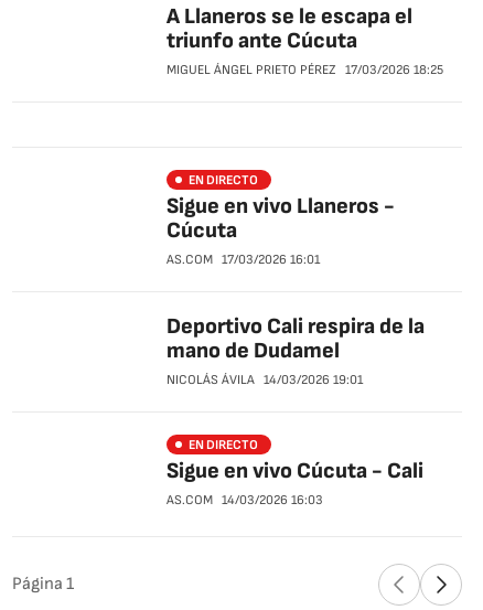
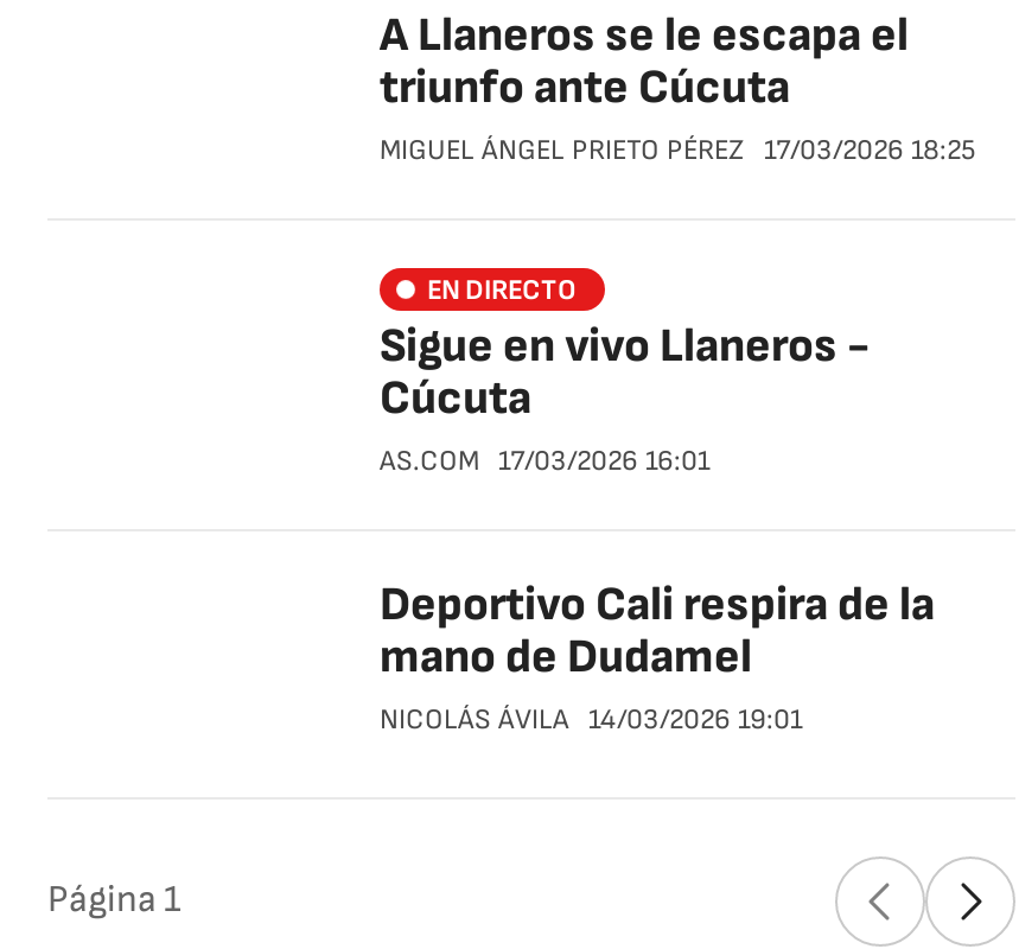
- EN DIRECTO
- Sigue en vivo Cúcuta - Cali
- AS.COM 14/03/2026 16:03
